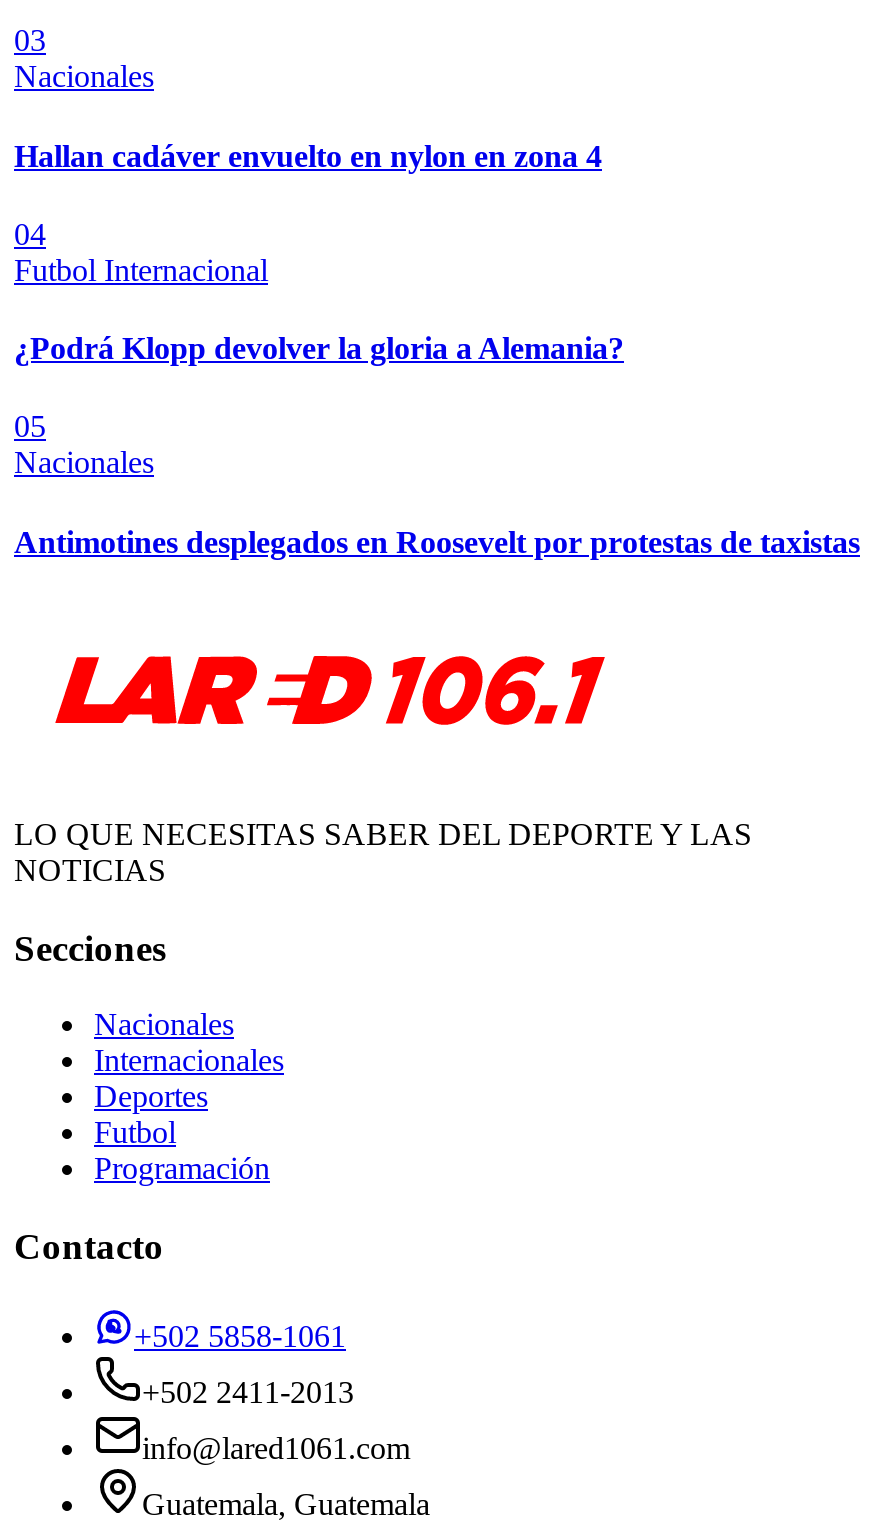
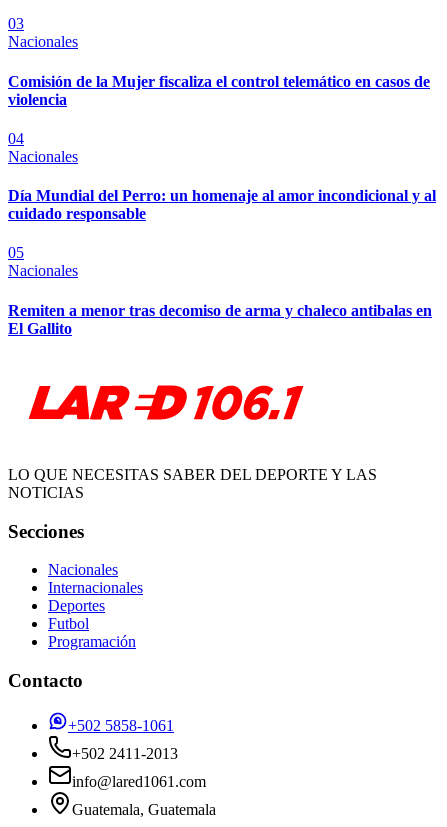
- Hallan cadáver envuelto en nylon en zona 4
+ Comisión de la Mujer fiscaliza el control telemático en casos de
+ violencia

- Futbol Internacional
+ Nacionales

- ¿Podrá Klopp devolver la gloria a Alemania?
+ Día Mundial del Perro: un homenaje al amor incondicional y al
+ cuidado responsable

- Antimotines desplegados en Roosevelt por protestas de taxistas
+ Remiten a menor tras decomiso de arma y chaleco antibalas en
+ El Gallito
